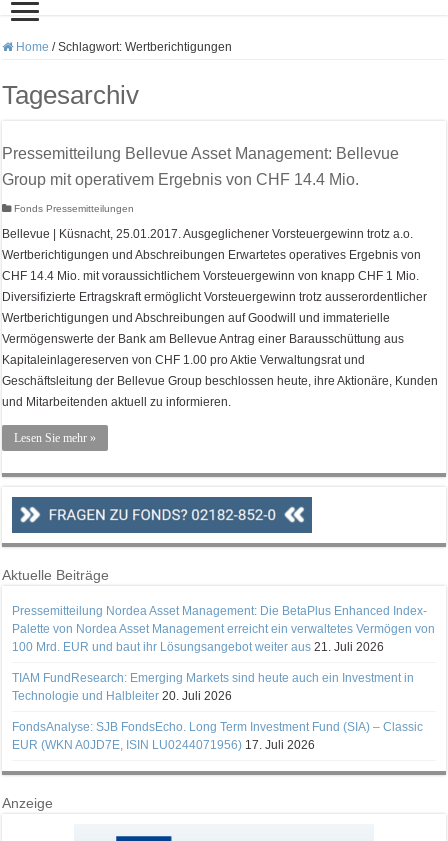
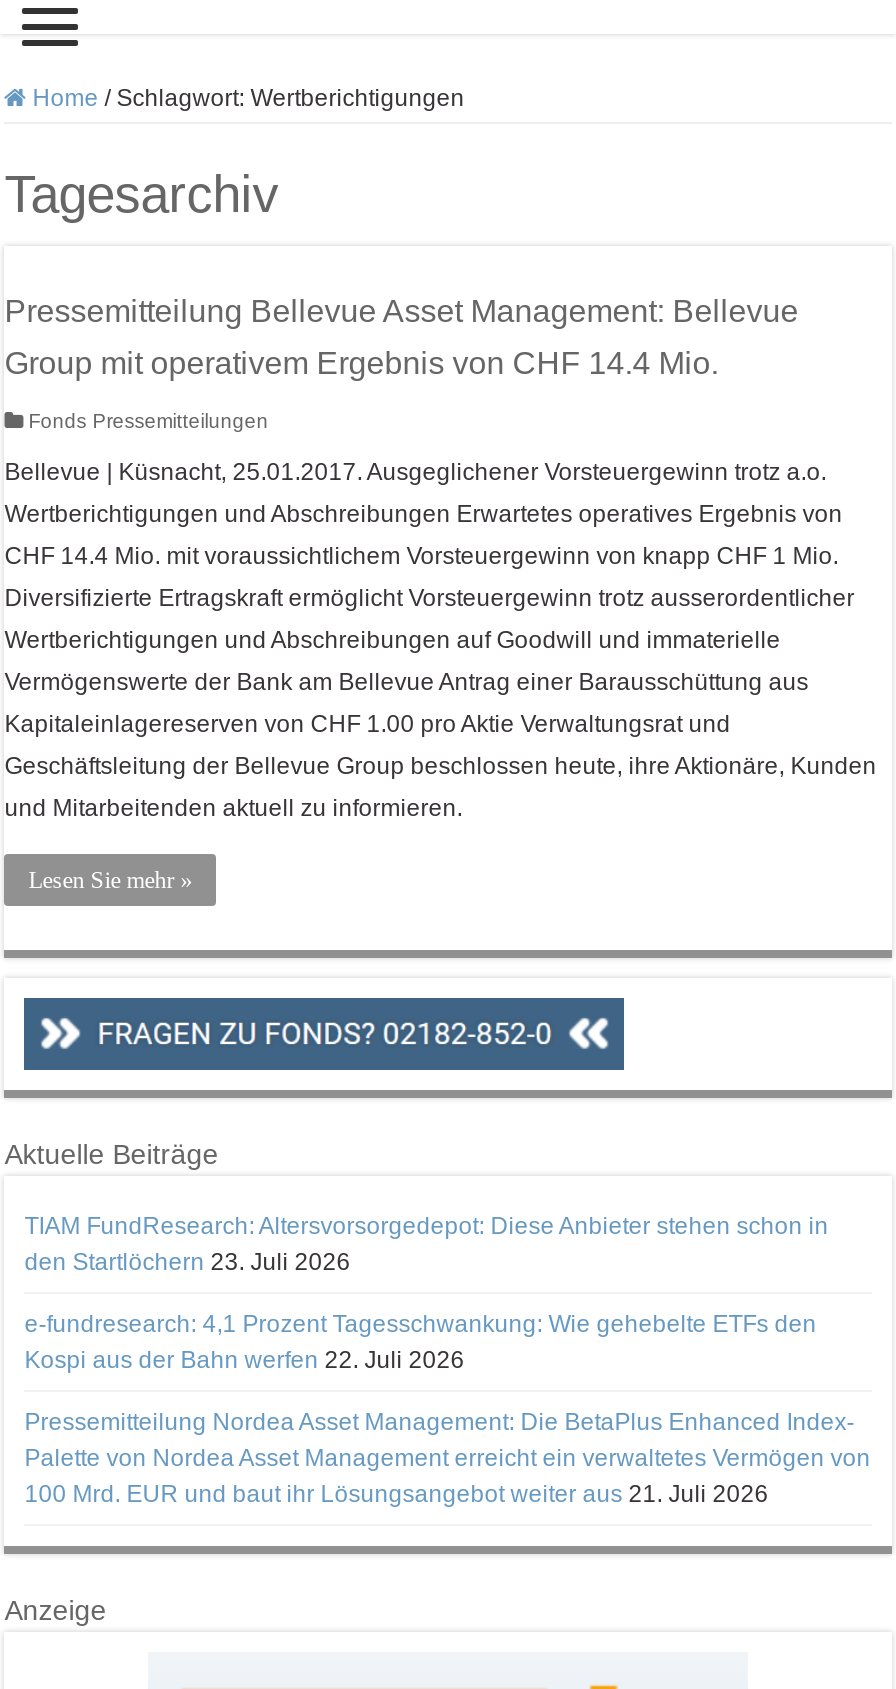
+ TIAM FundResearch: Altersvorsorgedepot: Diese Anbieter stehen schon in
+ den Startlöchern 23. Juli 2026
+ e-fundresearch: 4,1 Prozent Tagesschwankung: Wie gehebelte ETFs den
+ Kospi aus der Bahn werfen 22. Juli 2026

moved down: Pressemitteilung Nordea Asset Management: Die BetaPlus Enhanced Index- | Palette von Nordea Asset Management erreicht ein verwaltetes Vermögen von | 100 Mrd. EUR und baut ihr Lösungsangebot weiter aus 21. Juli 2026

- TIAM FundResearch: Emerging Markets sind heute auch ein Investment in
- Technologie und Halbleiter 20. Juli 2026
- FondsAnalyse: SJB FondsEcho. Long Term Investment Fund (SIA) – Classic
- EUR (WKN A0JD7E, ISIN LU0244071956) 17. Juli 2026
